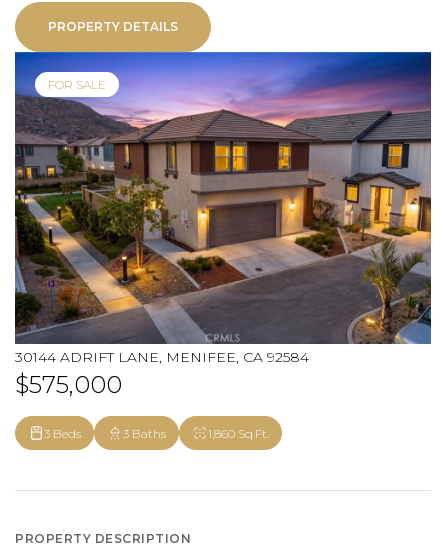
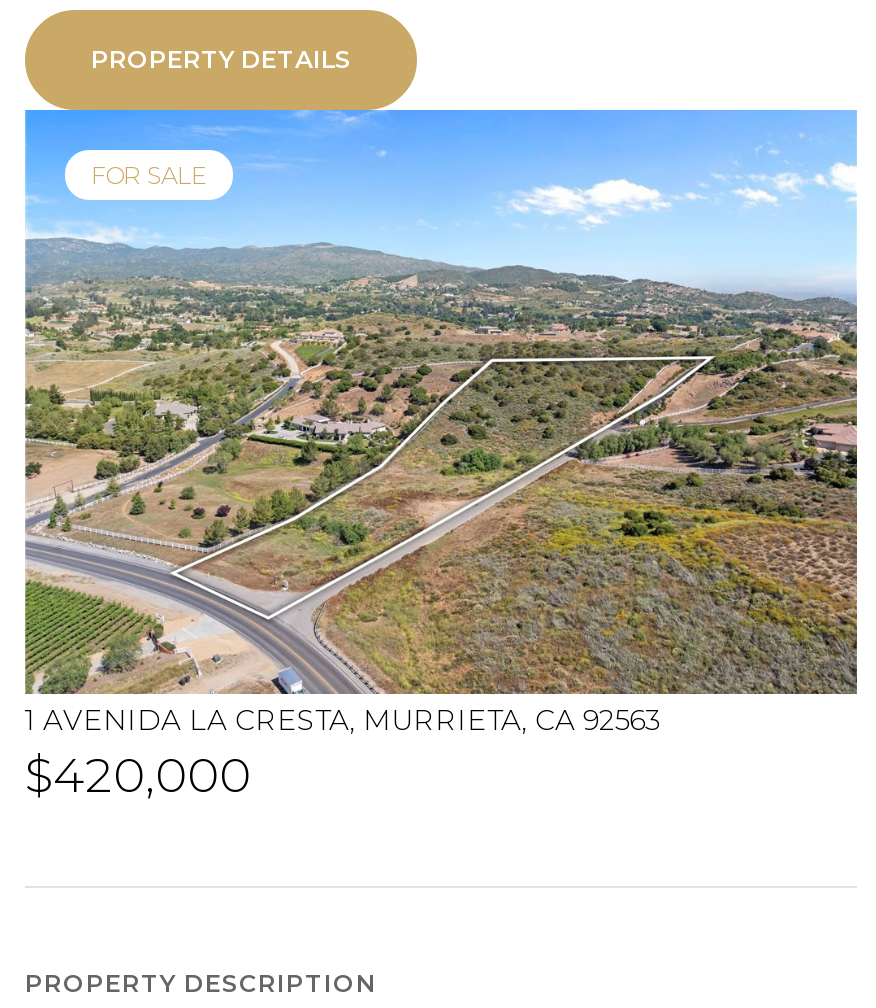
- [image]
- 30144 ADRIFT LANE, MENIFEE, CA 92584
- $575,000
- 3 Beds
- 3 Baths
- 1,860 Sq.Ft.
+ [image]
+ 1 AVENIDA LA CRESTA, MURRIETA, CA 92563
+ $420,000
